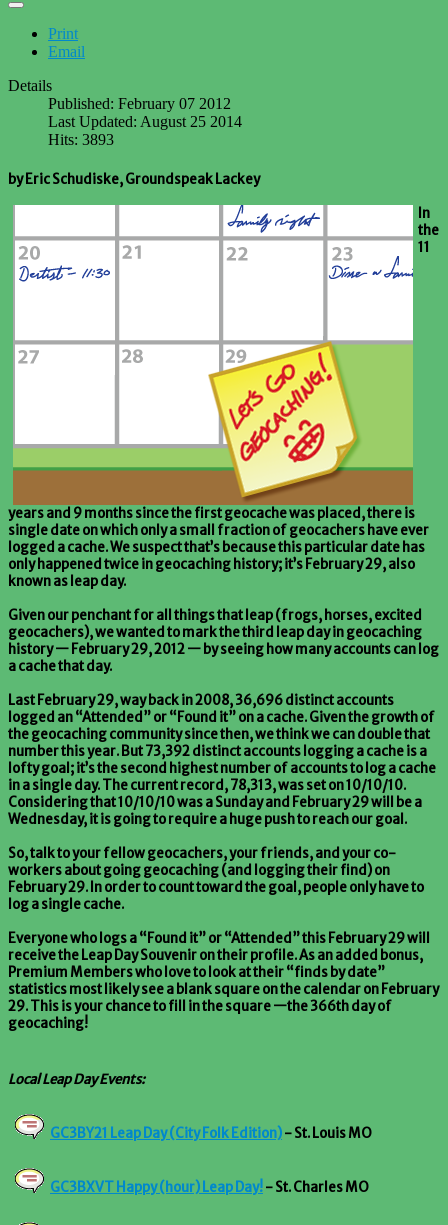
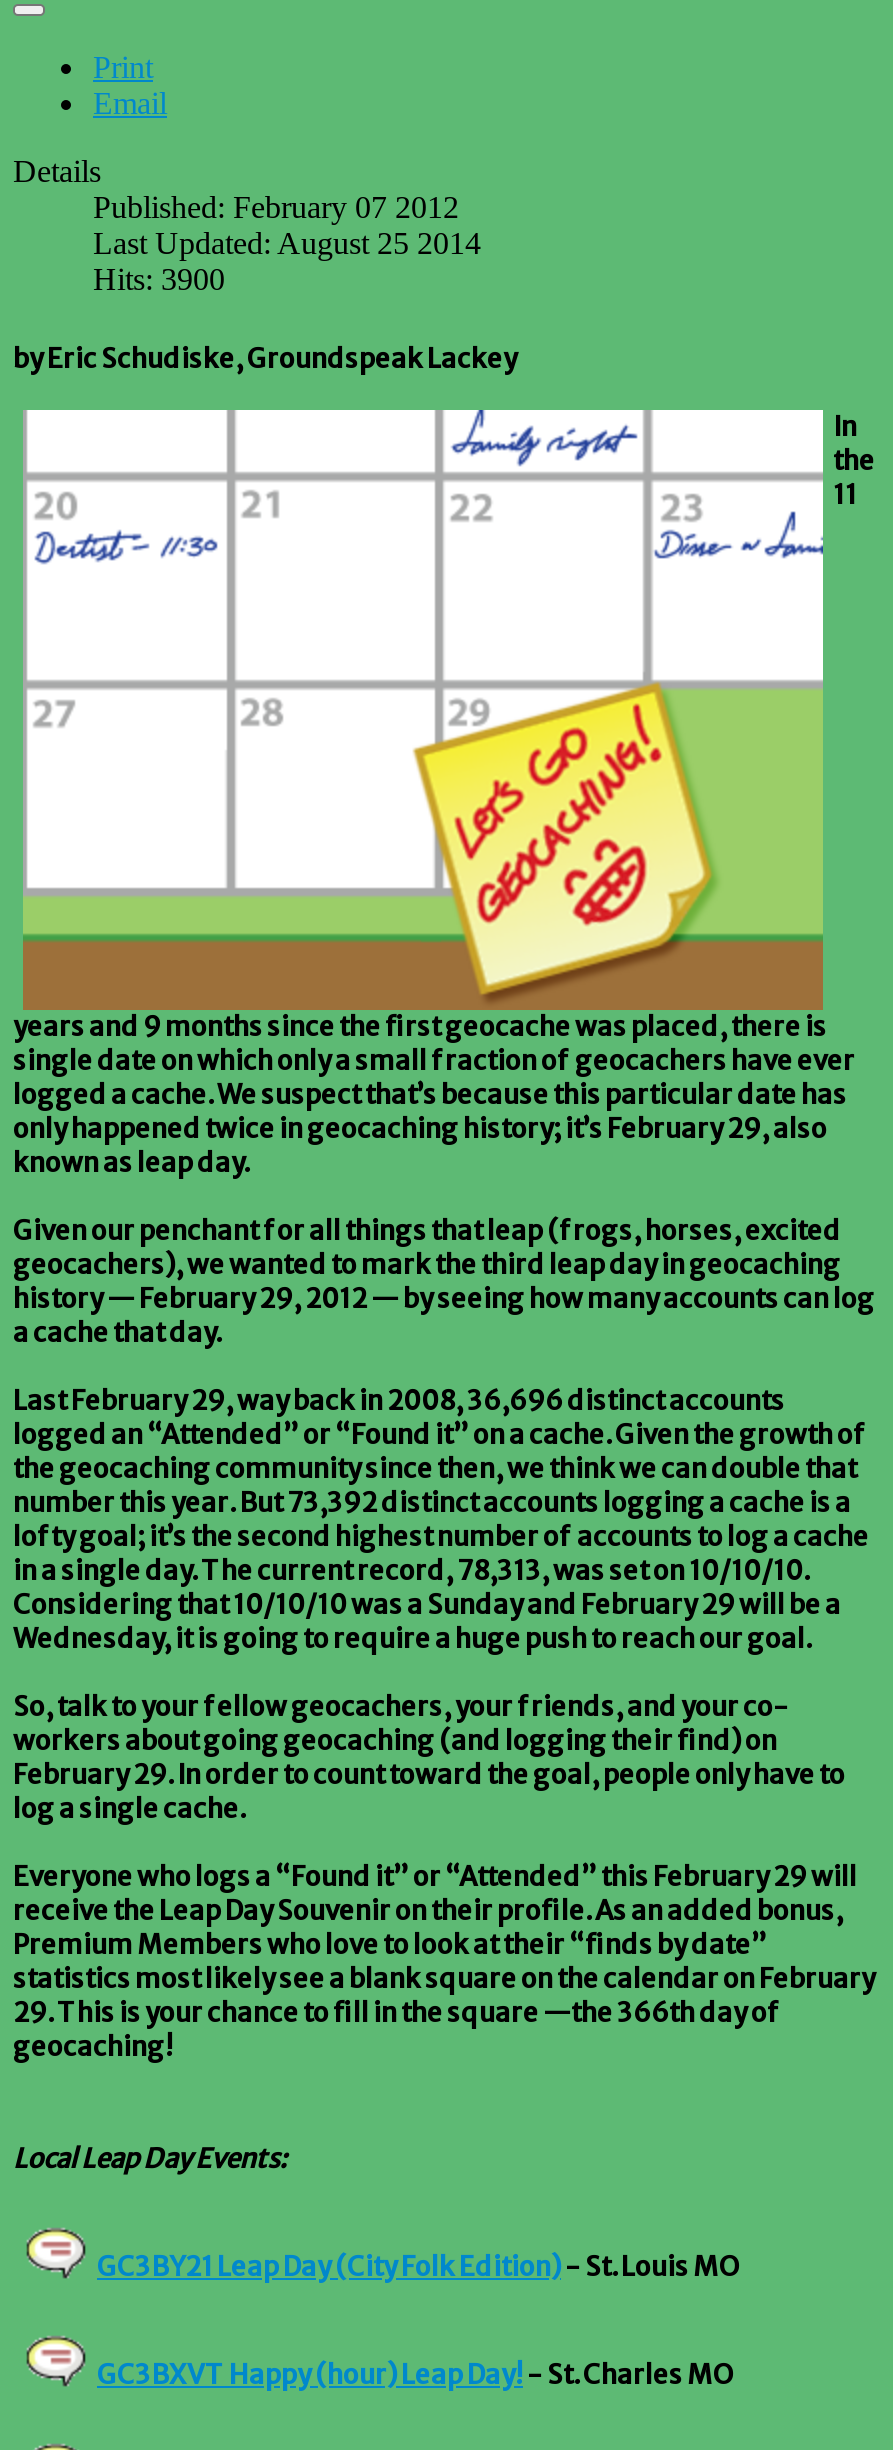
- Hits: 3893
+ Hits: 3900
